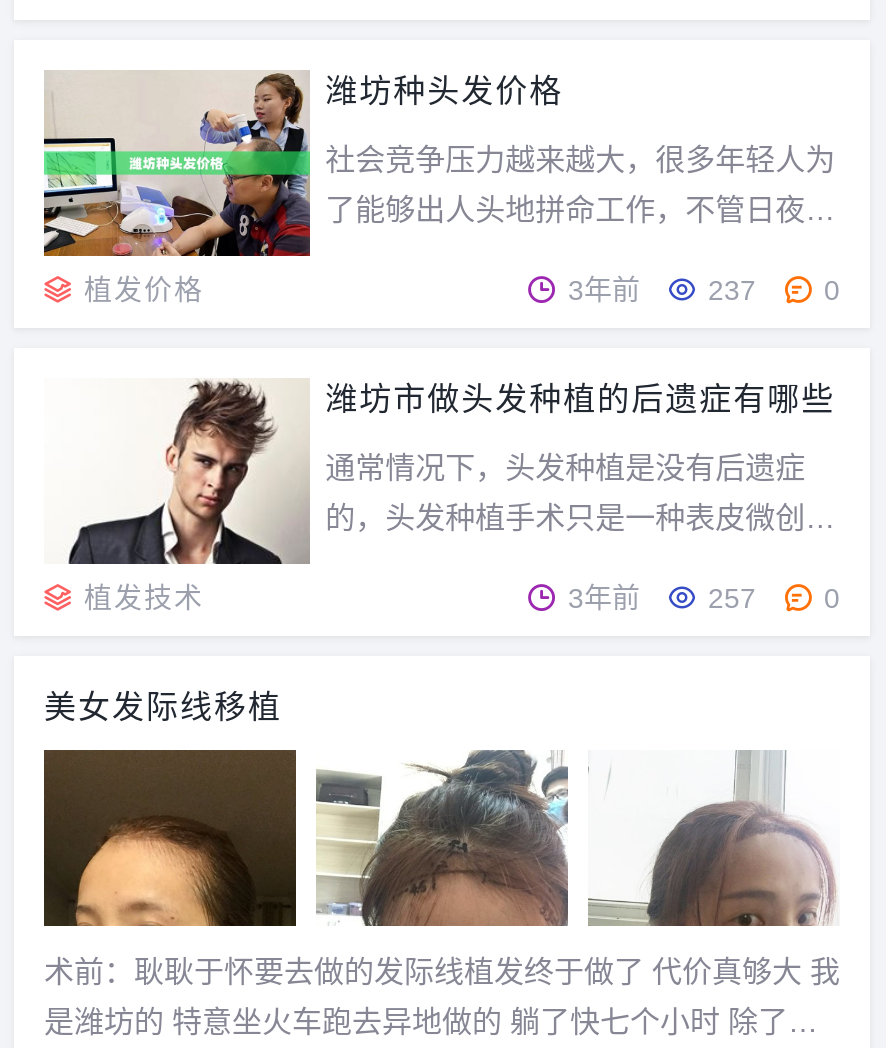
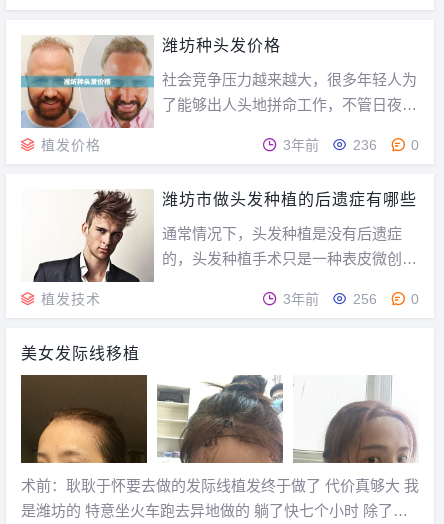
- [image]
+ [image]

- 237
+ 236

- 257
+ 256
